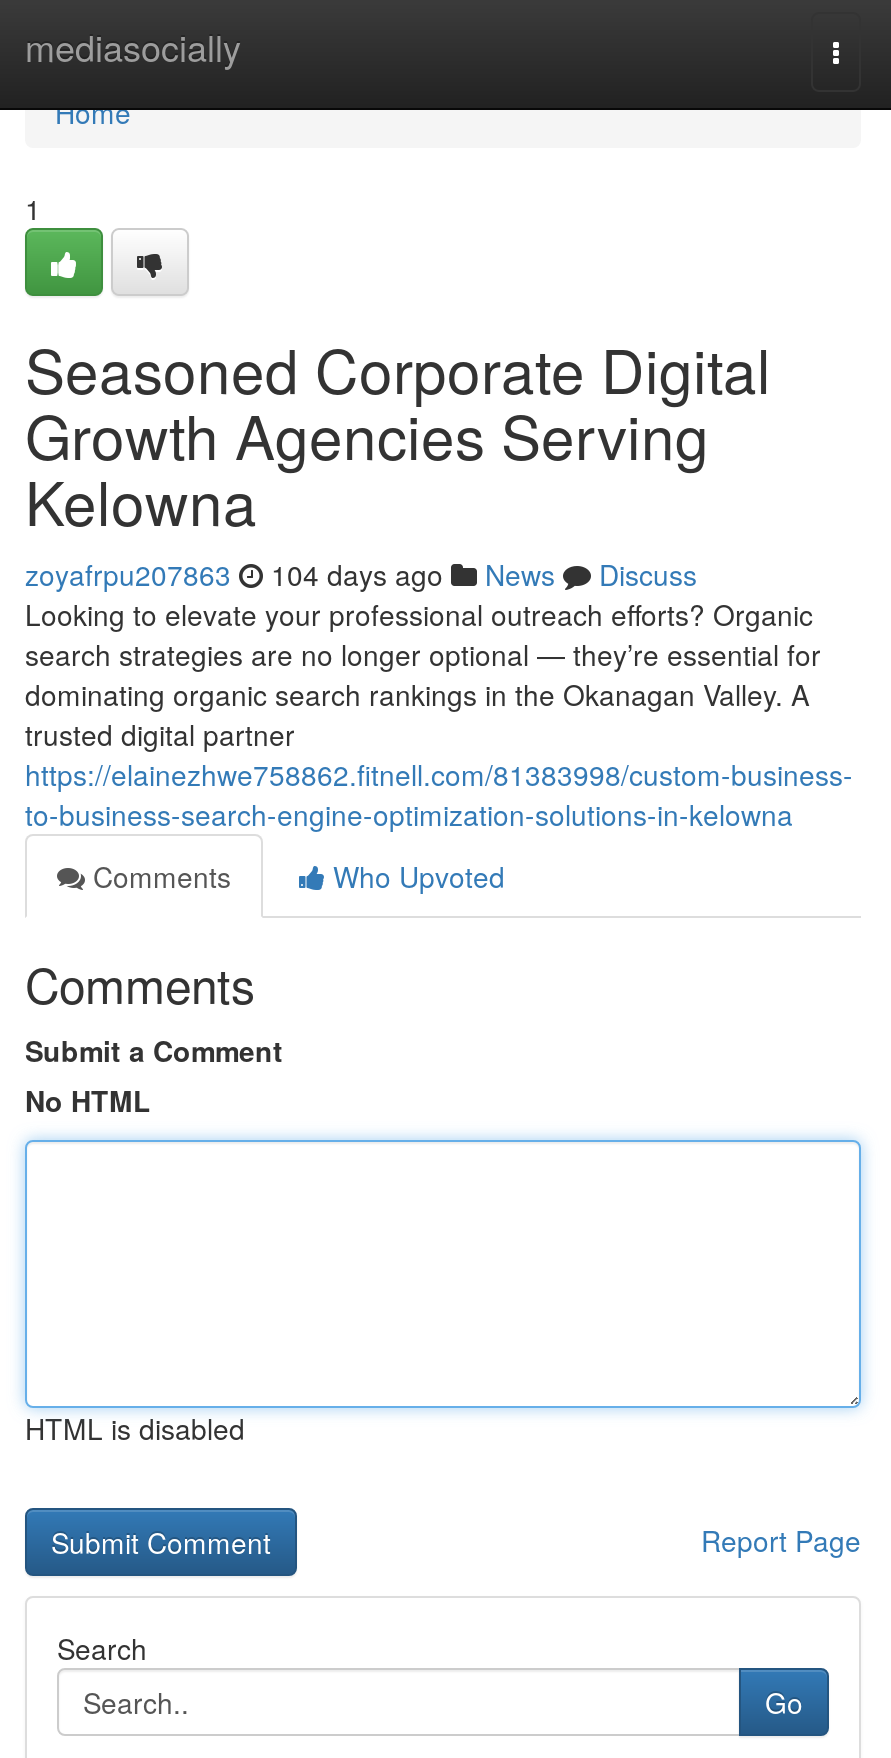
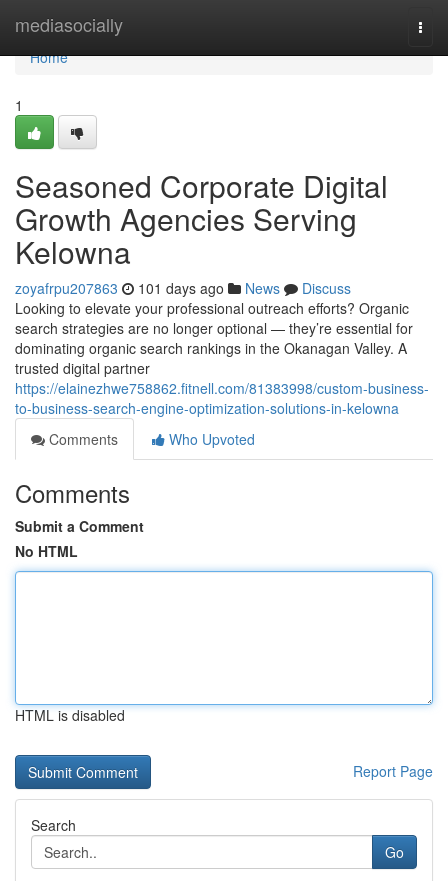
- zoyafrpu207863 104 days ago News Discuss
+ zoyafrpu207863 101 days ago News Discuss
